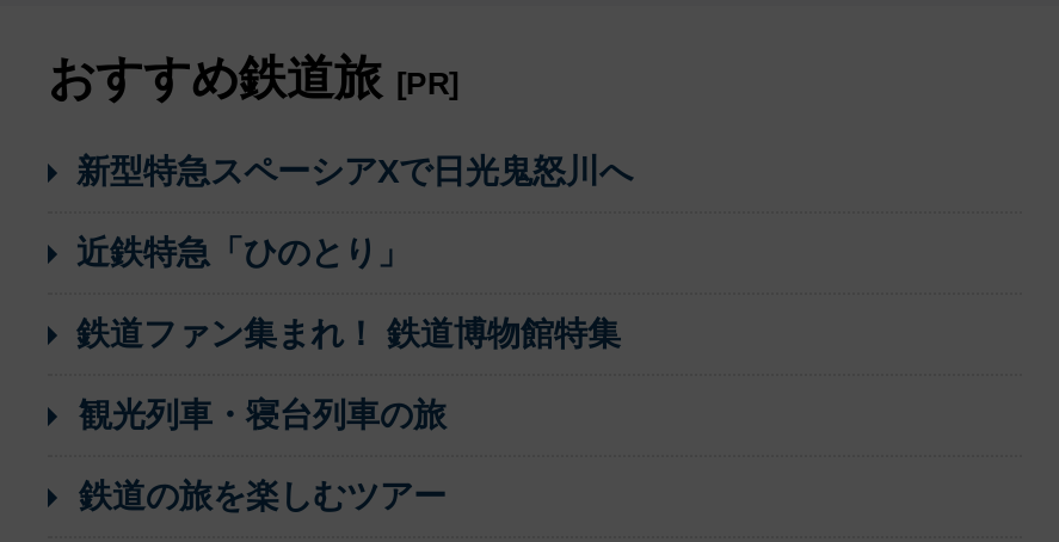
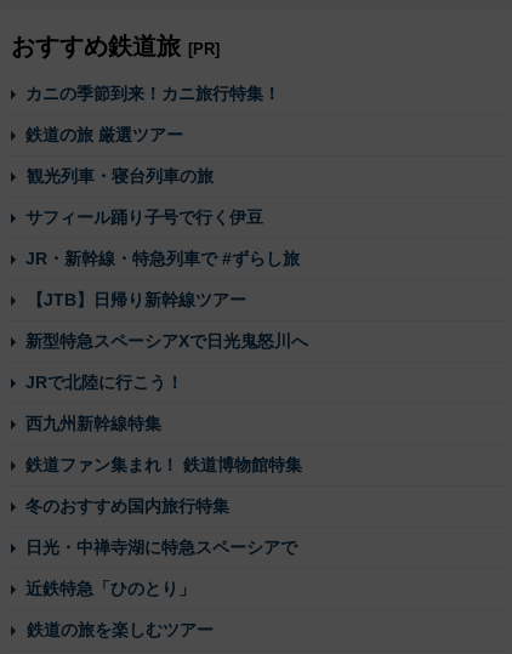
+ カニの季節到来！カニ旅行特集！
+ 鉄道の旅 厳選ツアー

moved down: 新型特急スペーシアXで日光鬼怒川へ

moved down: 近鉄特急「ひのとり」

moved down: 鉄道ファン集まれ！ 鉄道博物館特集

moved up: 観光列車・寝台列車の旅

+ サフィール踊り子号で行く伊豆
+ JR・新幹線・特急列車で #ずらし旅
+ 【JTB】日帰り新幹線ツアー
+ JRで北陸に行こう！
+ 西九州新幹線特集
+ 冬のおすすめ国内旅行特集
+ 日光・中禅寺湖に特急スペーシアで
